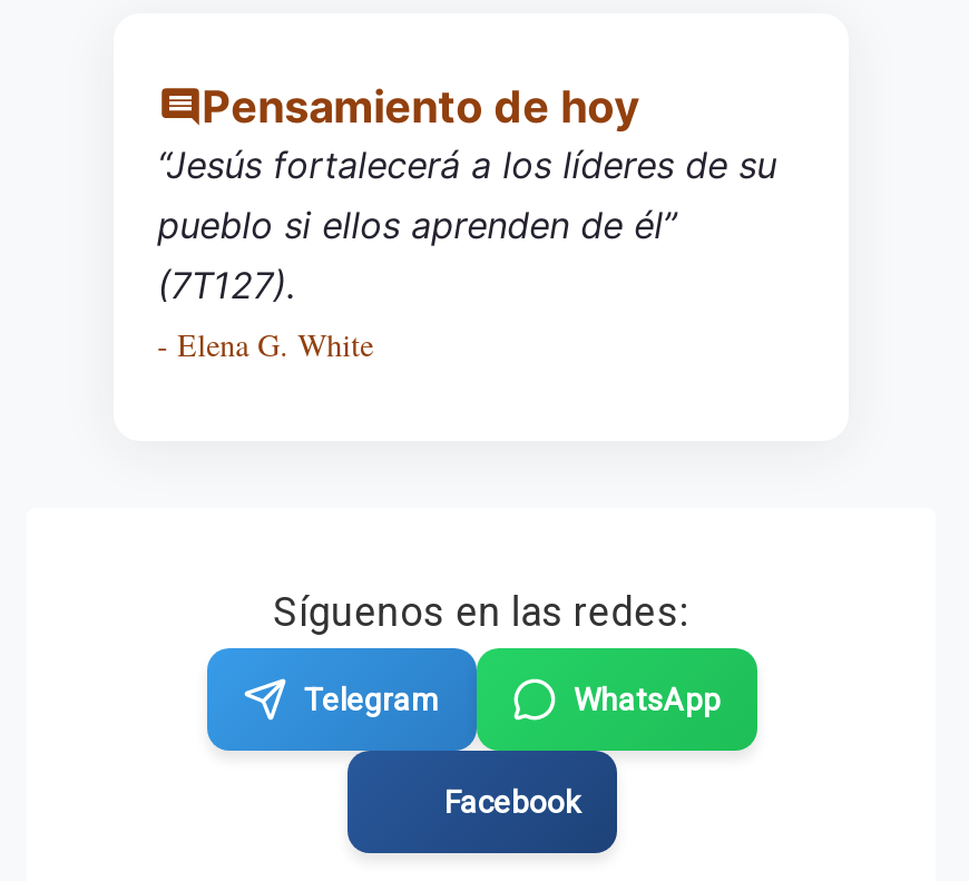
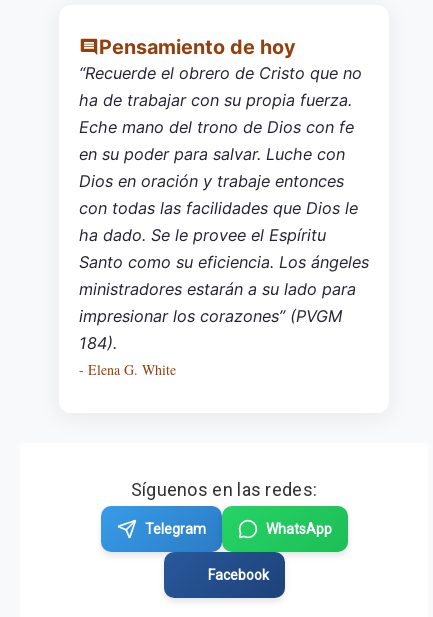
- “Jesús fortalecerá a los líderes de su
- pueblo si ellos aprenden de él”
- (7T127).
+ “Recuerde el obrero de Cristo que no
+ ha de trabajar con su propia fuerza.
+ Eche mano del trono de Dios con fe
+ en su poder para salvar. Luche con
+ Dios en oración y trabaje entonces
+ con todas las facilidades que Dios le
+ ha dado. Se le provee el Espíritu
+ Santo como su eficiencia. Los ángeles
+ ministradores estarán a su lado para
+ impresionar los corazones” (PVGM
+ 184).
